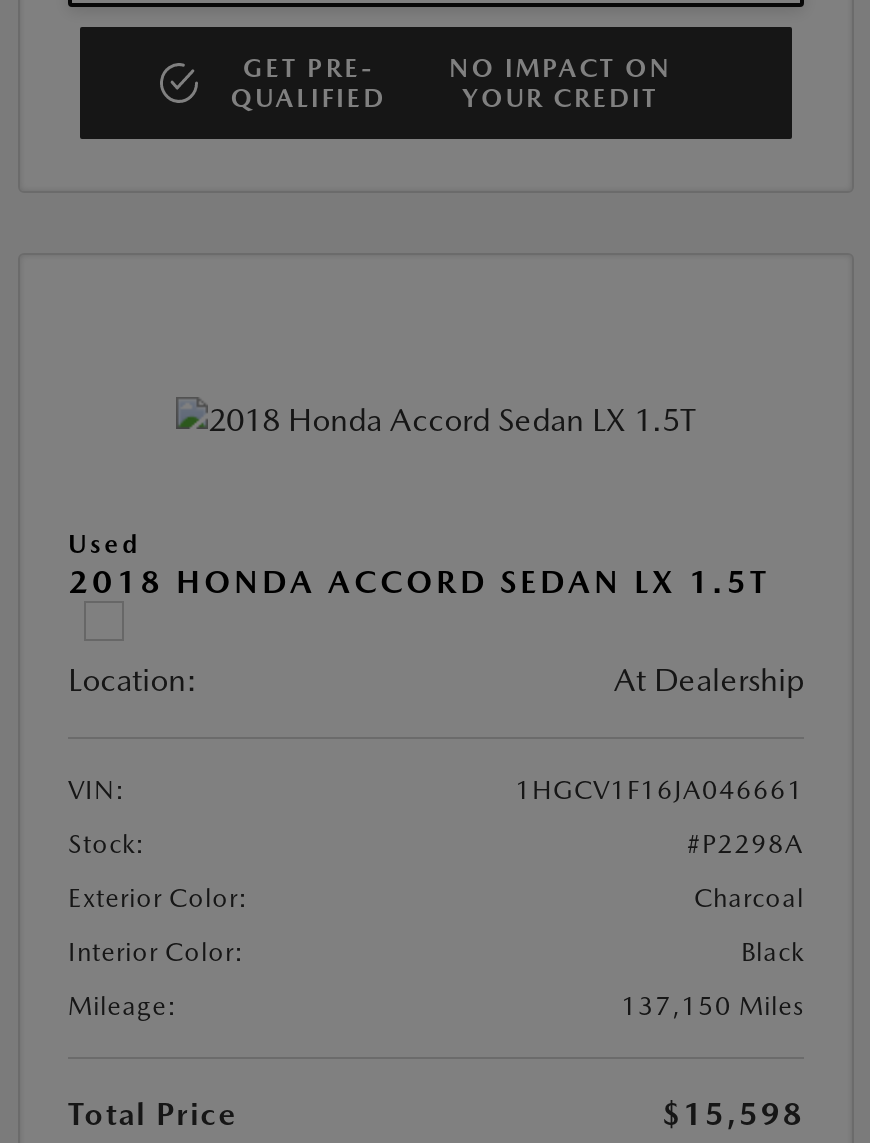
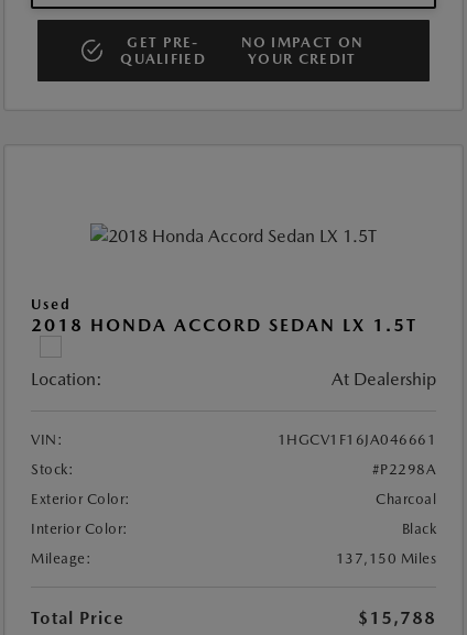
- $15,598
+ $15,788
